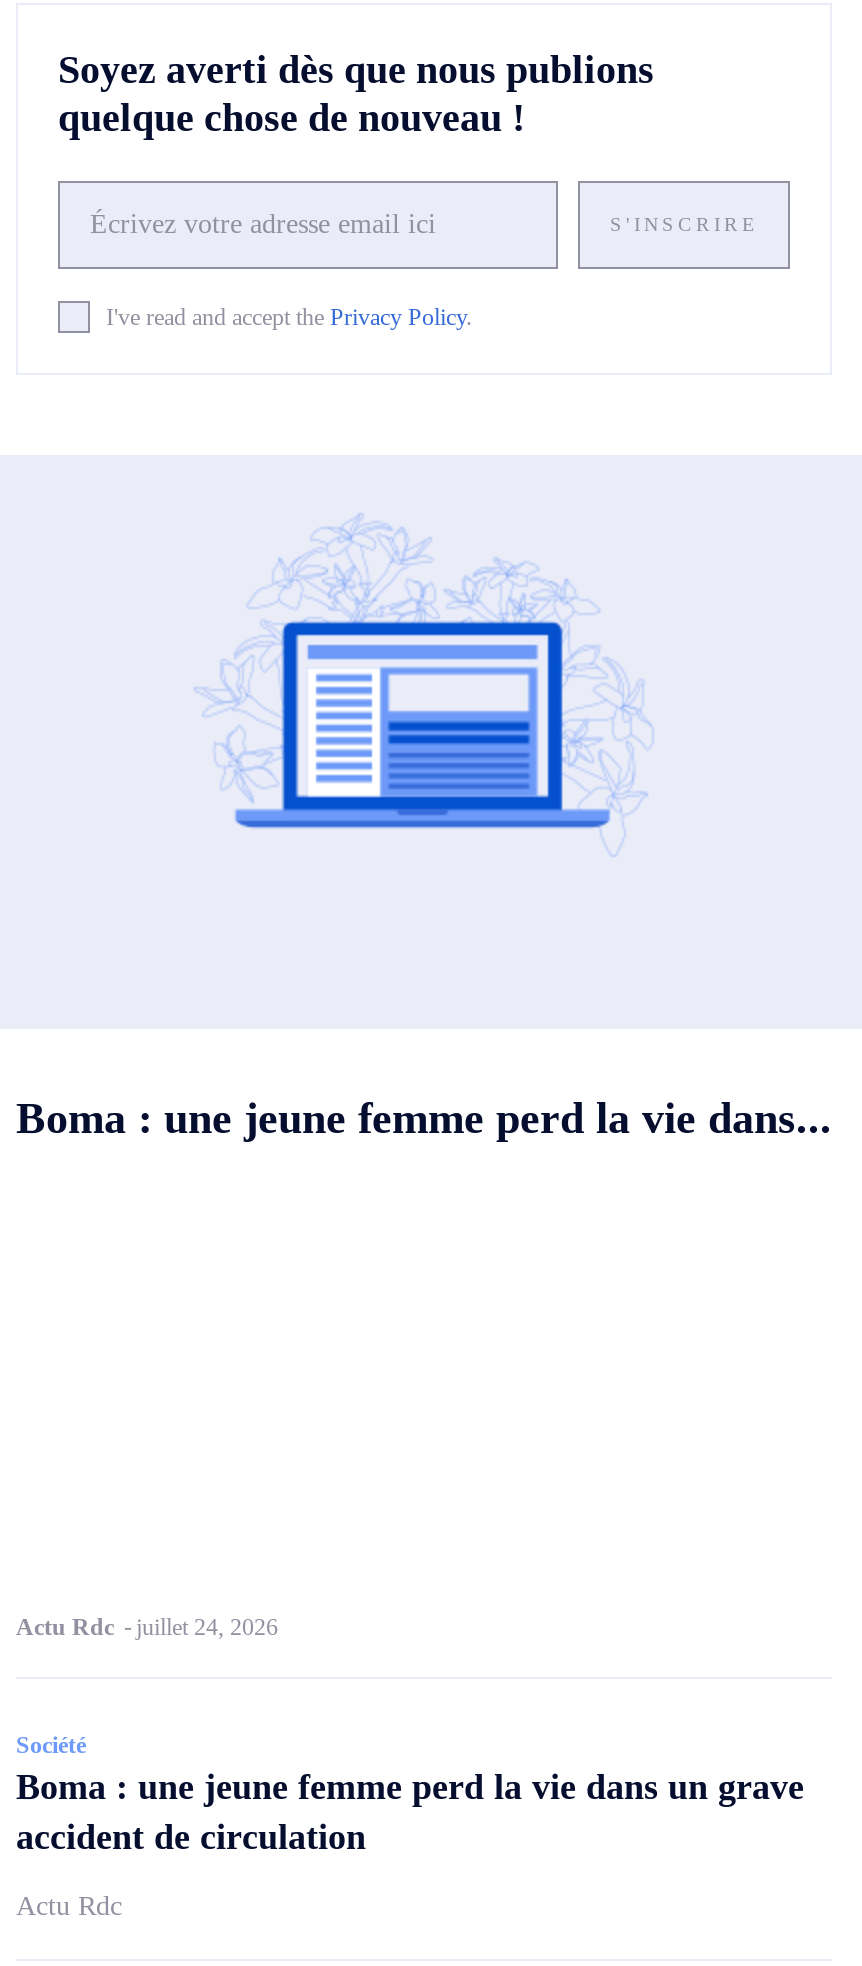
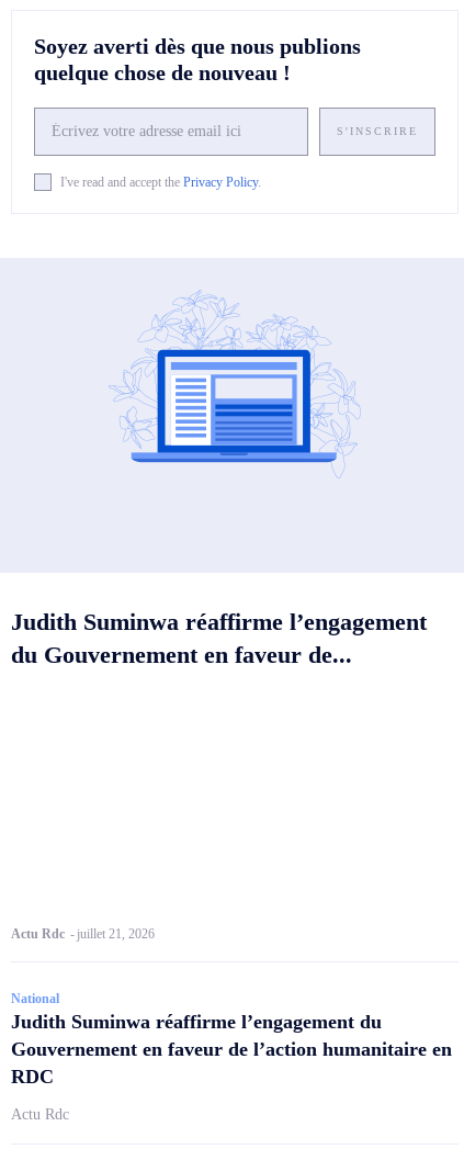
- Boma : une jeune femme perd la vie dans...
+ Judith Suminwa réaffirme l’engagement
+ du Gouvernement en faveur de...

- Actu Rdc - juillet 24, 2026
+ Actu Rdc - juillet 21, 2026

- Société
- Boma : une jeune femme perd la vie dans un grave
- accident de circulation
+ National
+ Judith Suminwa réaffirme l’engagement du
+ Gouvernement en faveur de l’action humanitaire en
+ RDC
